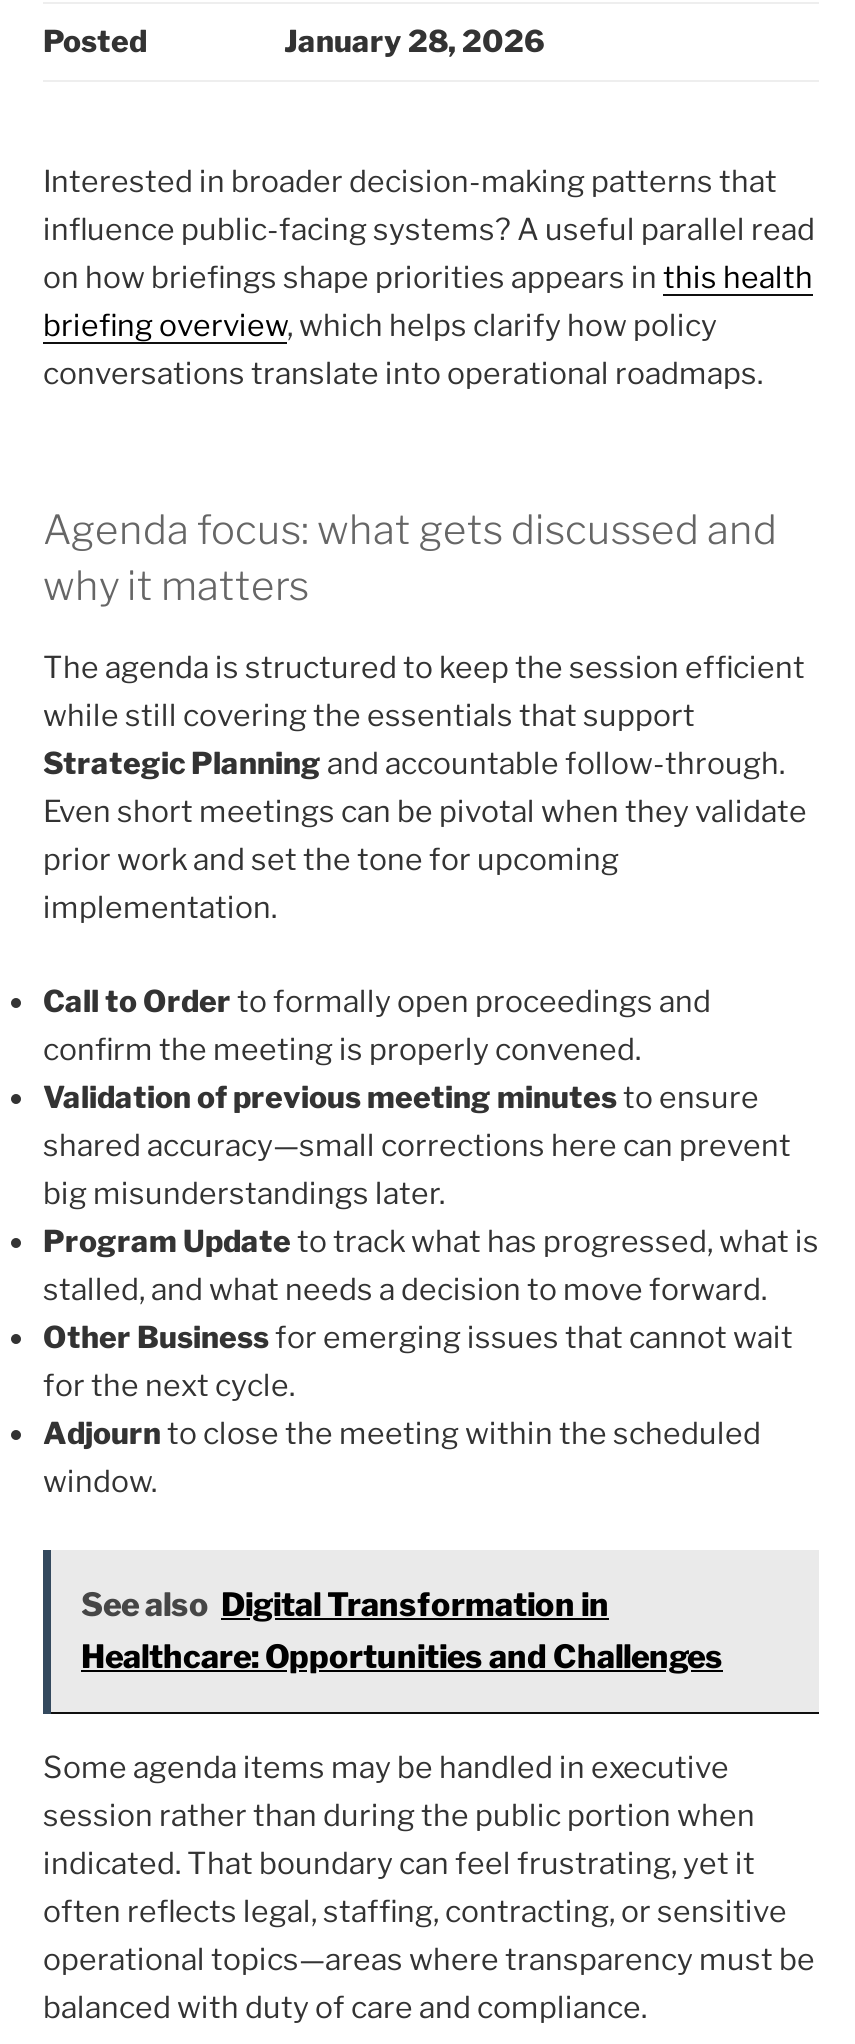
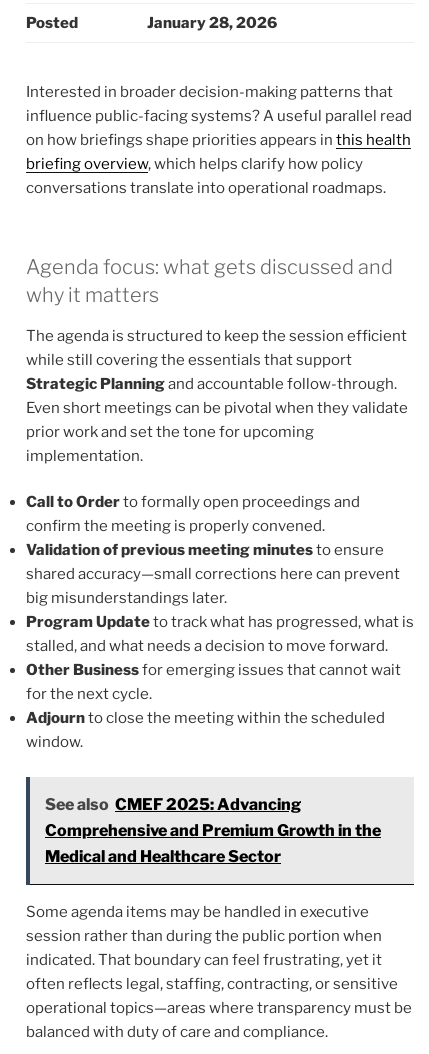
- See also Digital Transformation in
- Healthcare: Opportunities and Challenges
+ See also CMEF 2025: Advancing
+ Comprehensive and Premium Growth in the
+ Medical and Healthcare Sector
